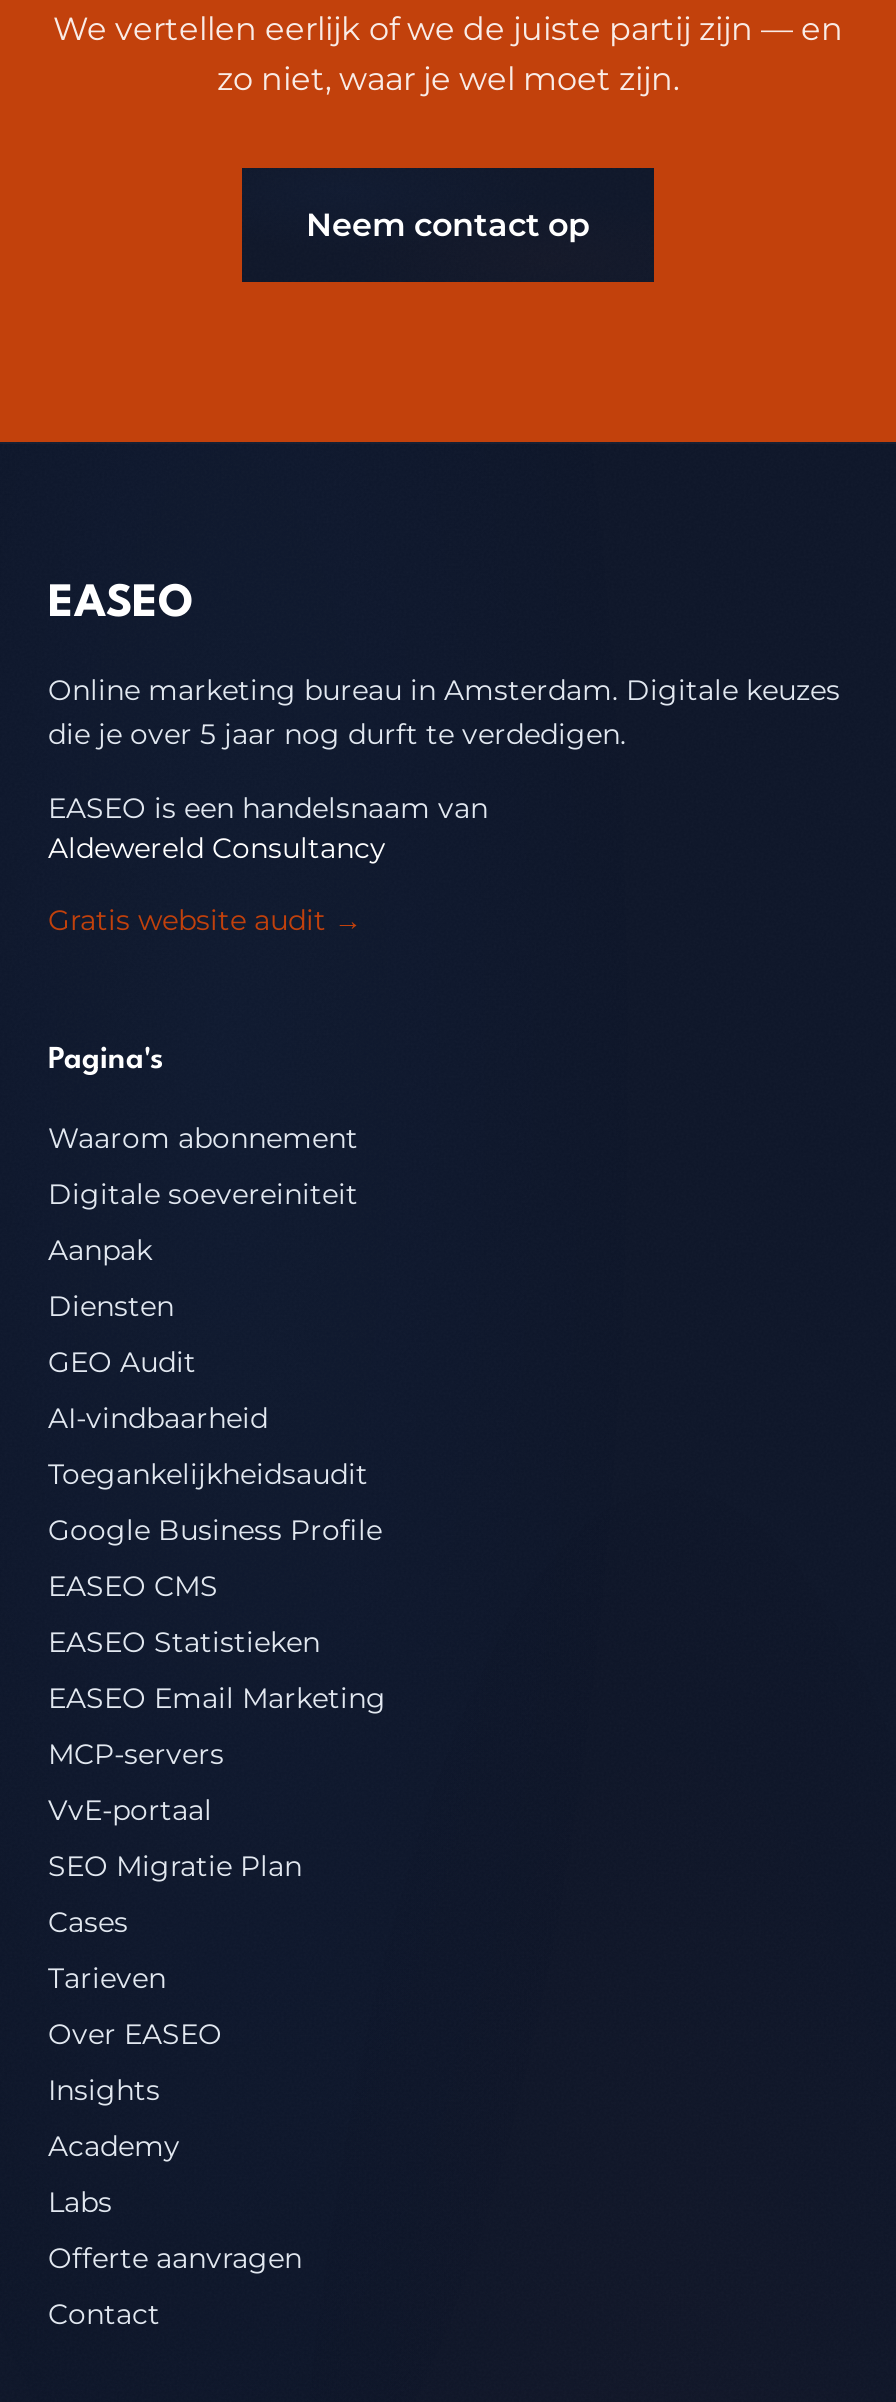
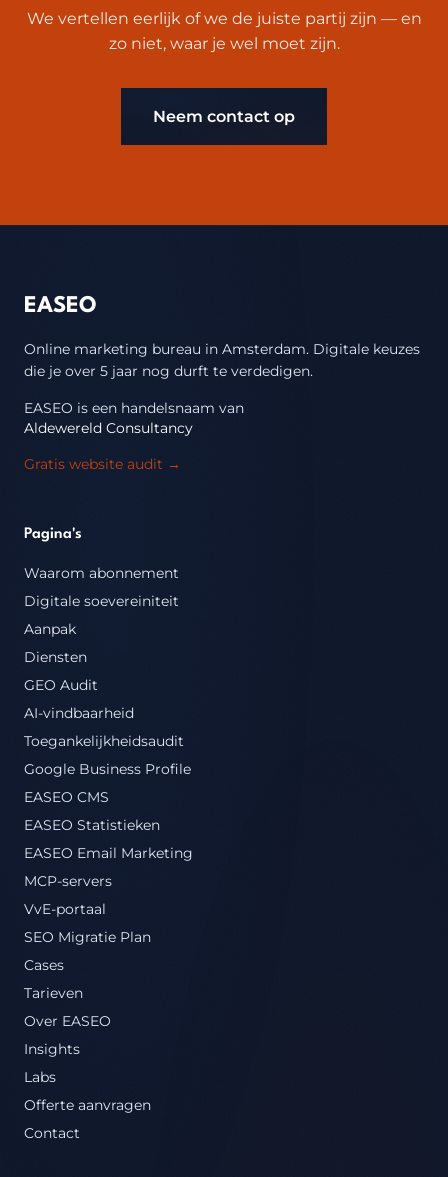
- Academy
